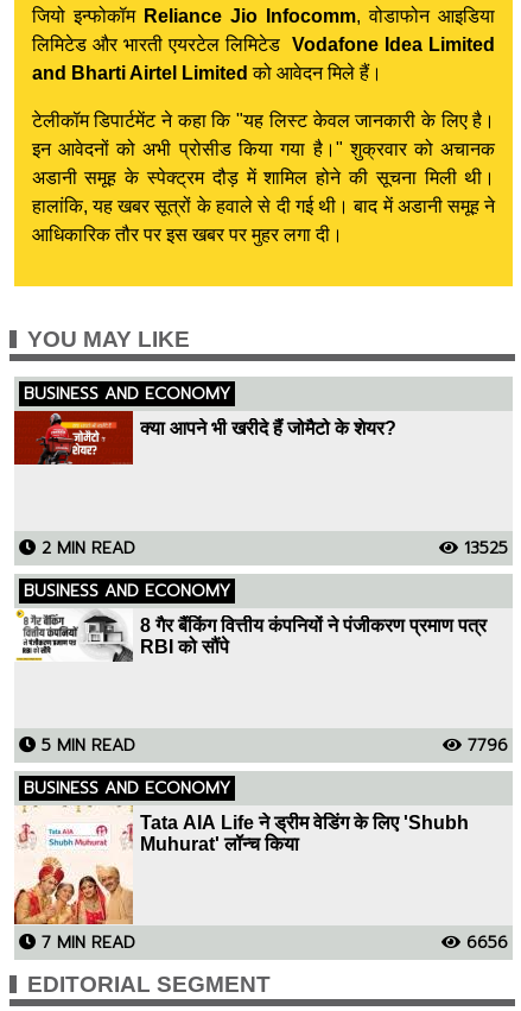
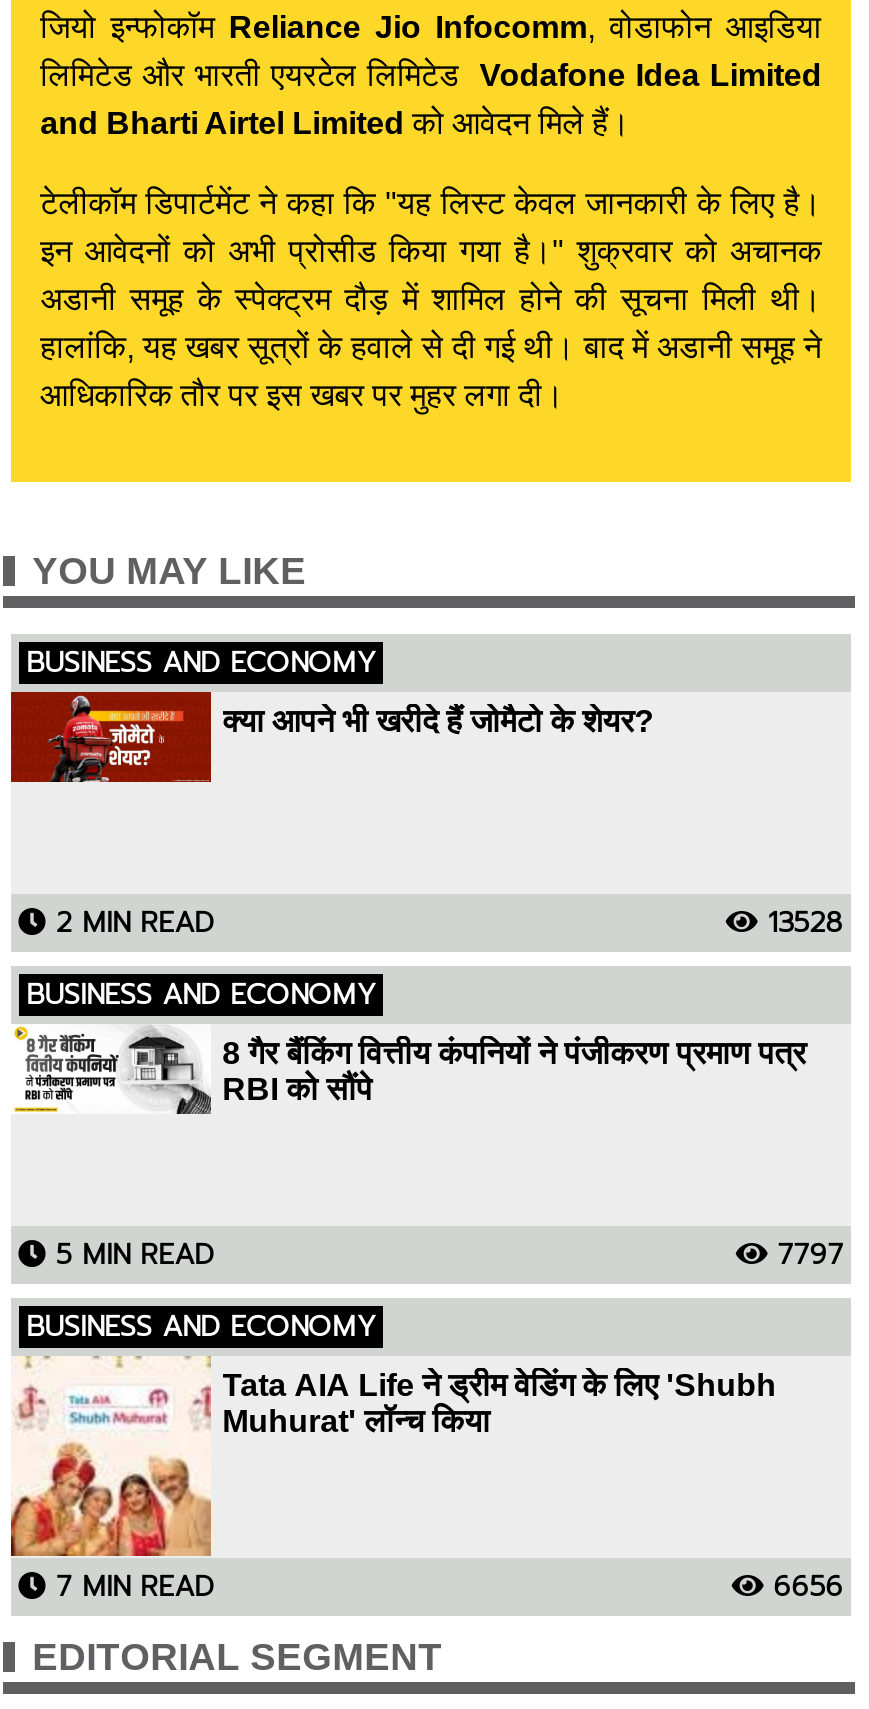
- 13525
+ 13528

- 7796
+ 7797
